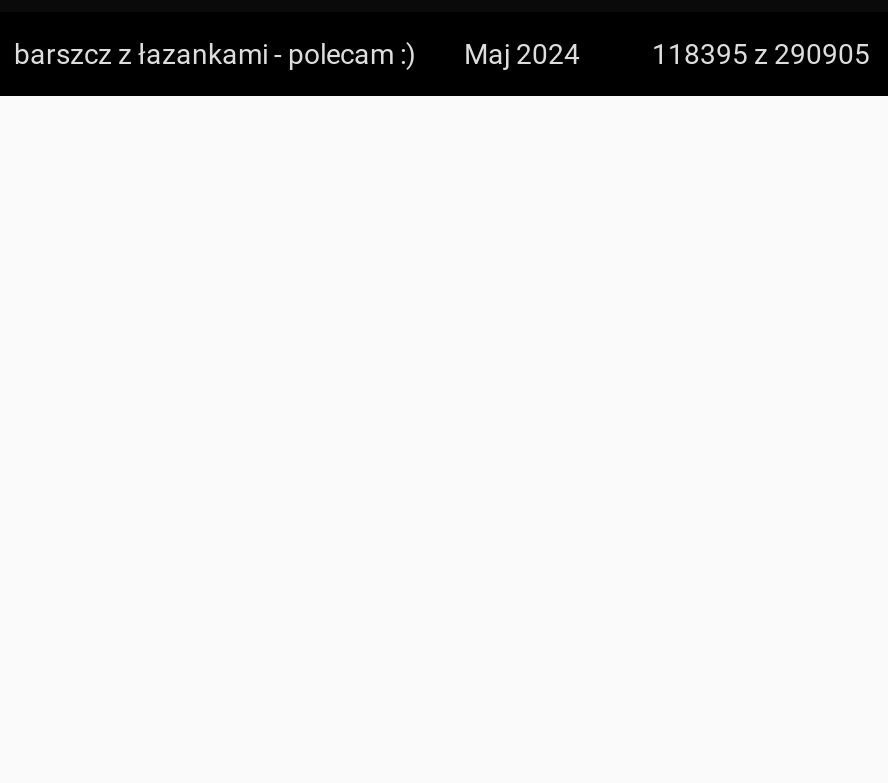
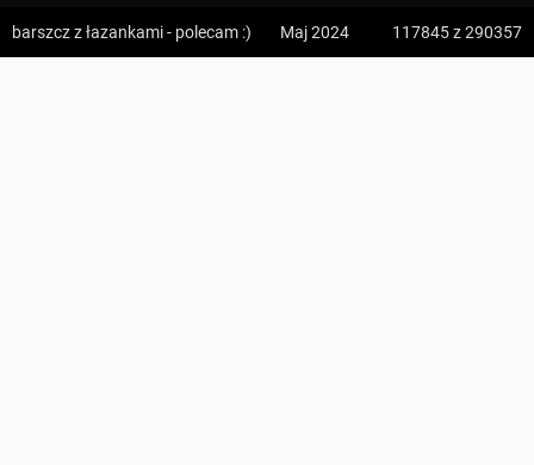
- 118395 z 290905
+ 117845 z 290357
